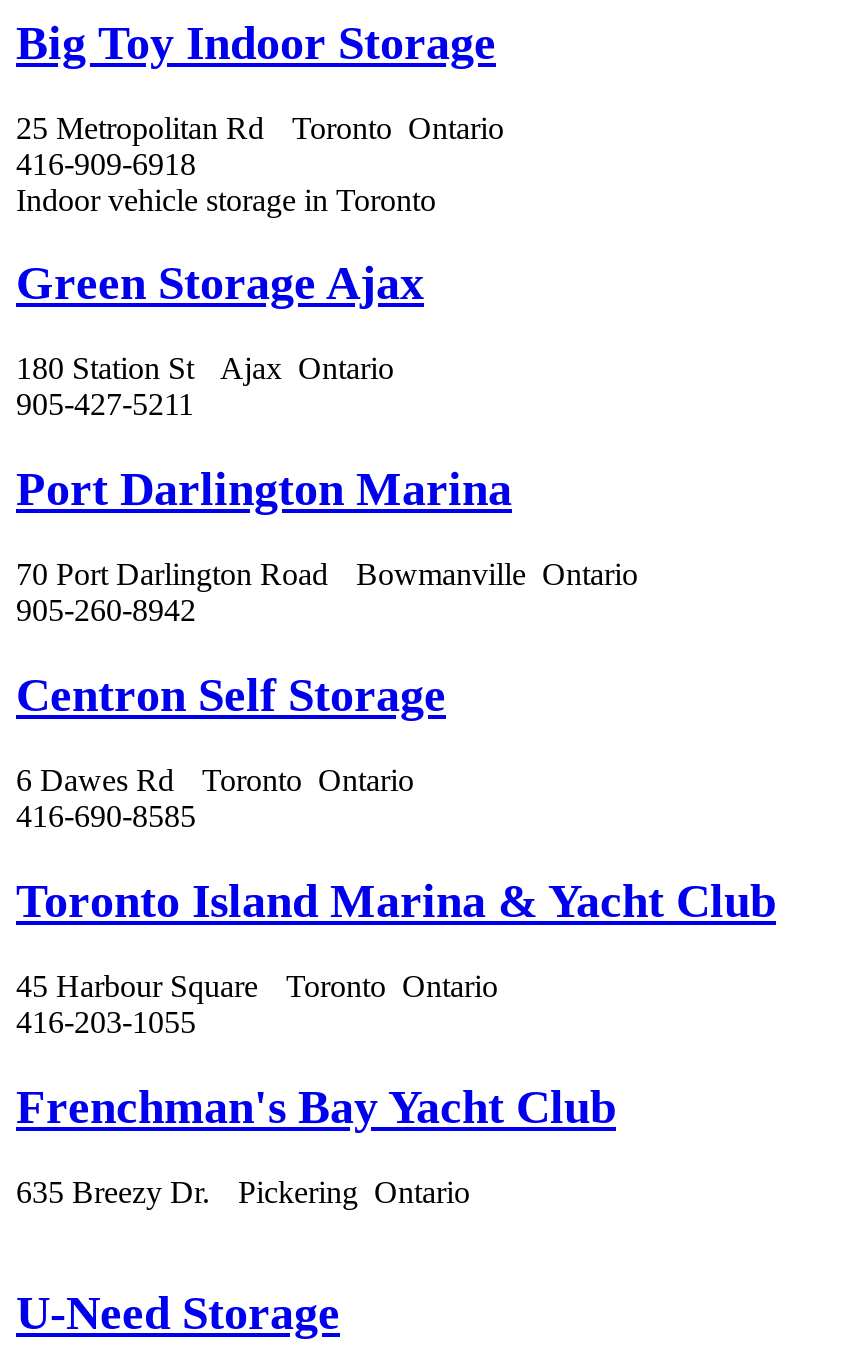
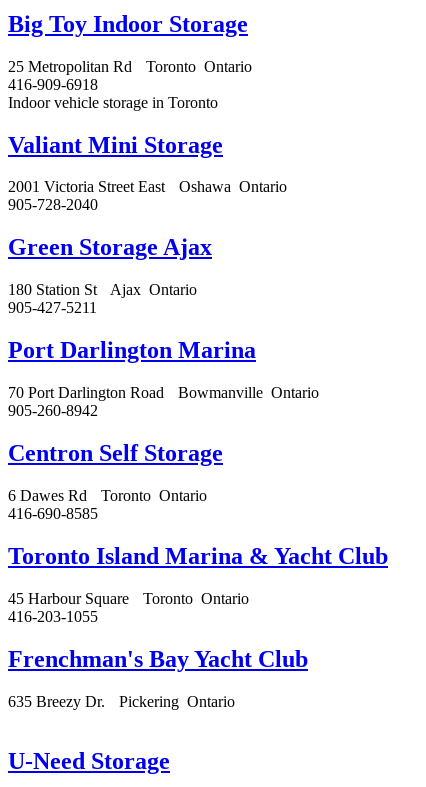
+ Valiant Mini Storage
+ 2001 Victoria Street East
+ Oshawa Ontario
+ 905-728-2040
